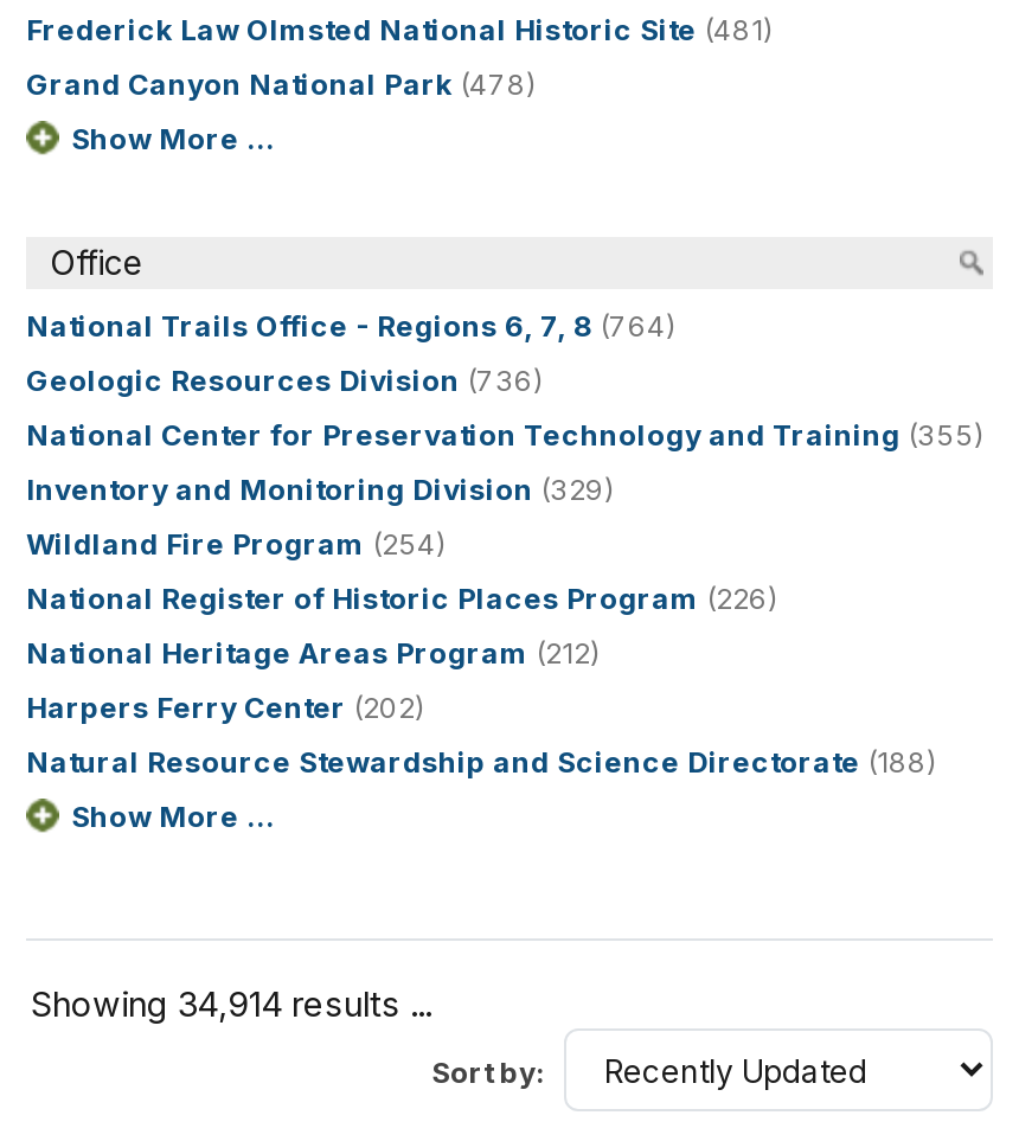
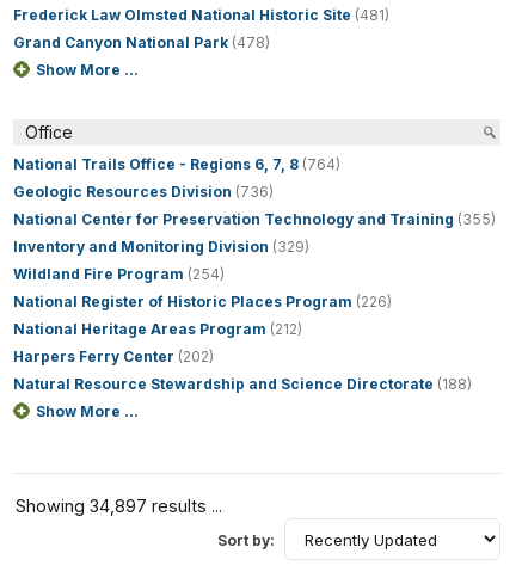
- Showing 34,914 results ...
+ Showing 34,897 results ...
